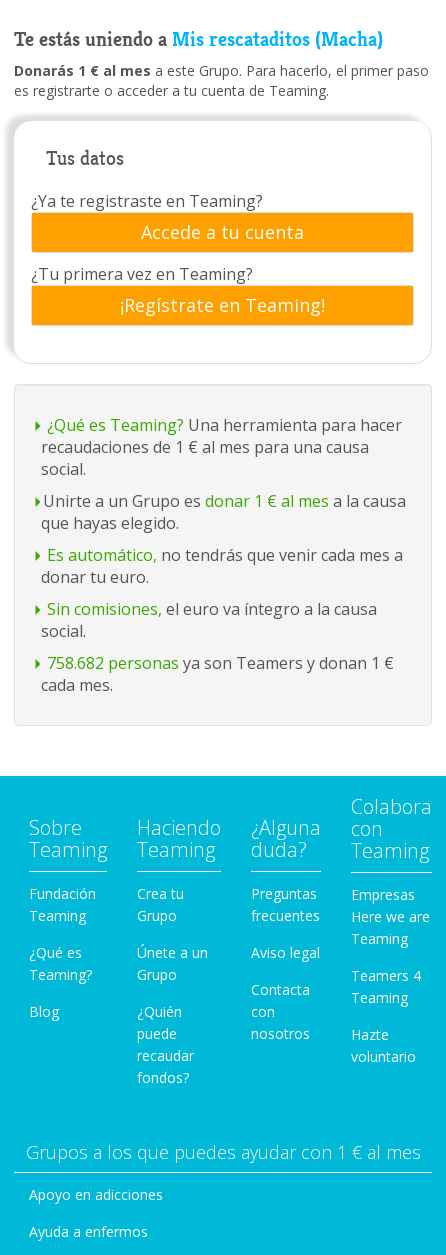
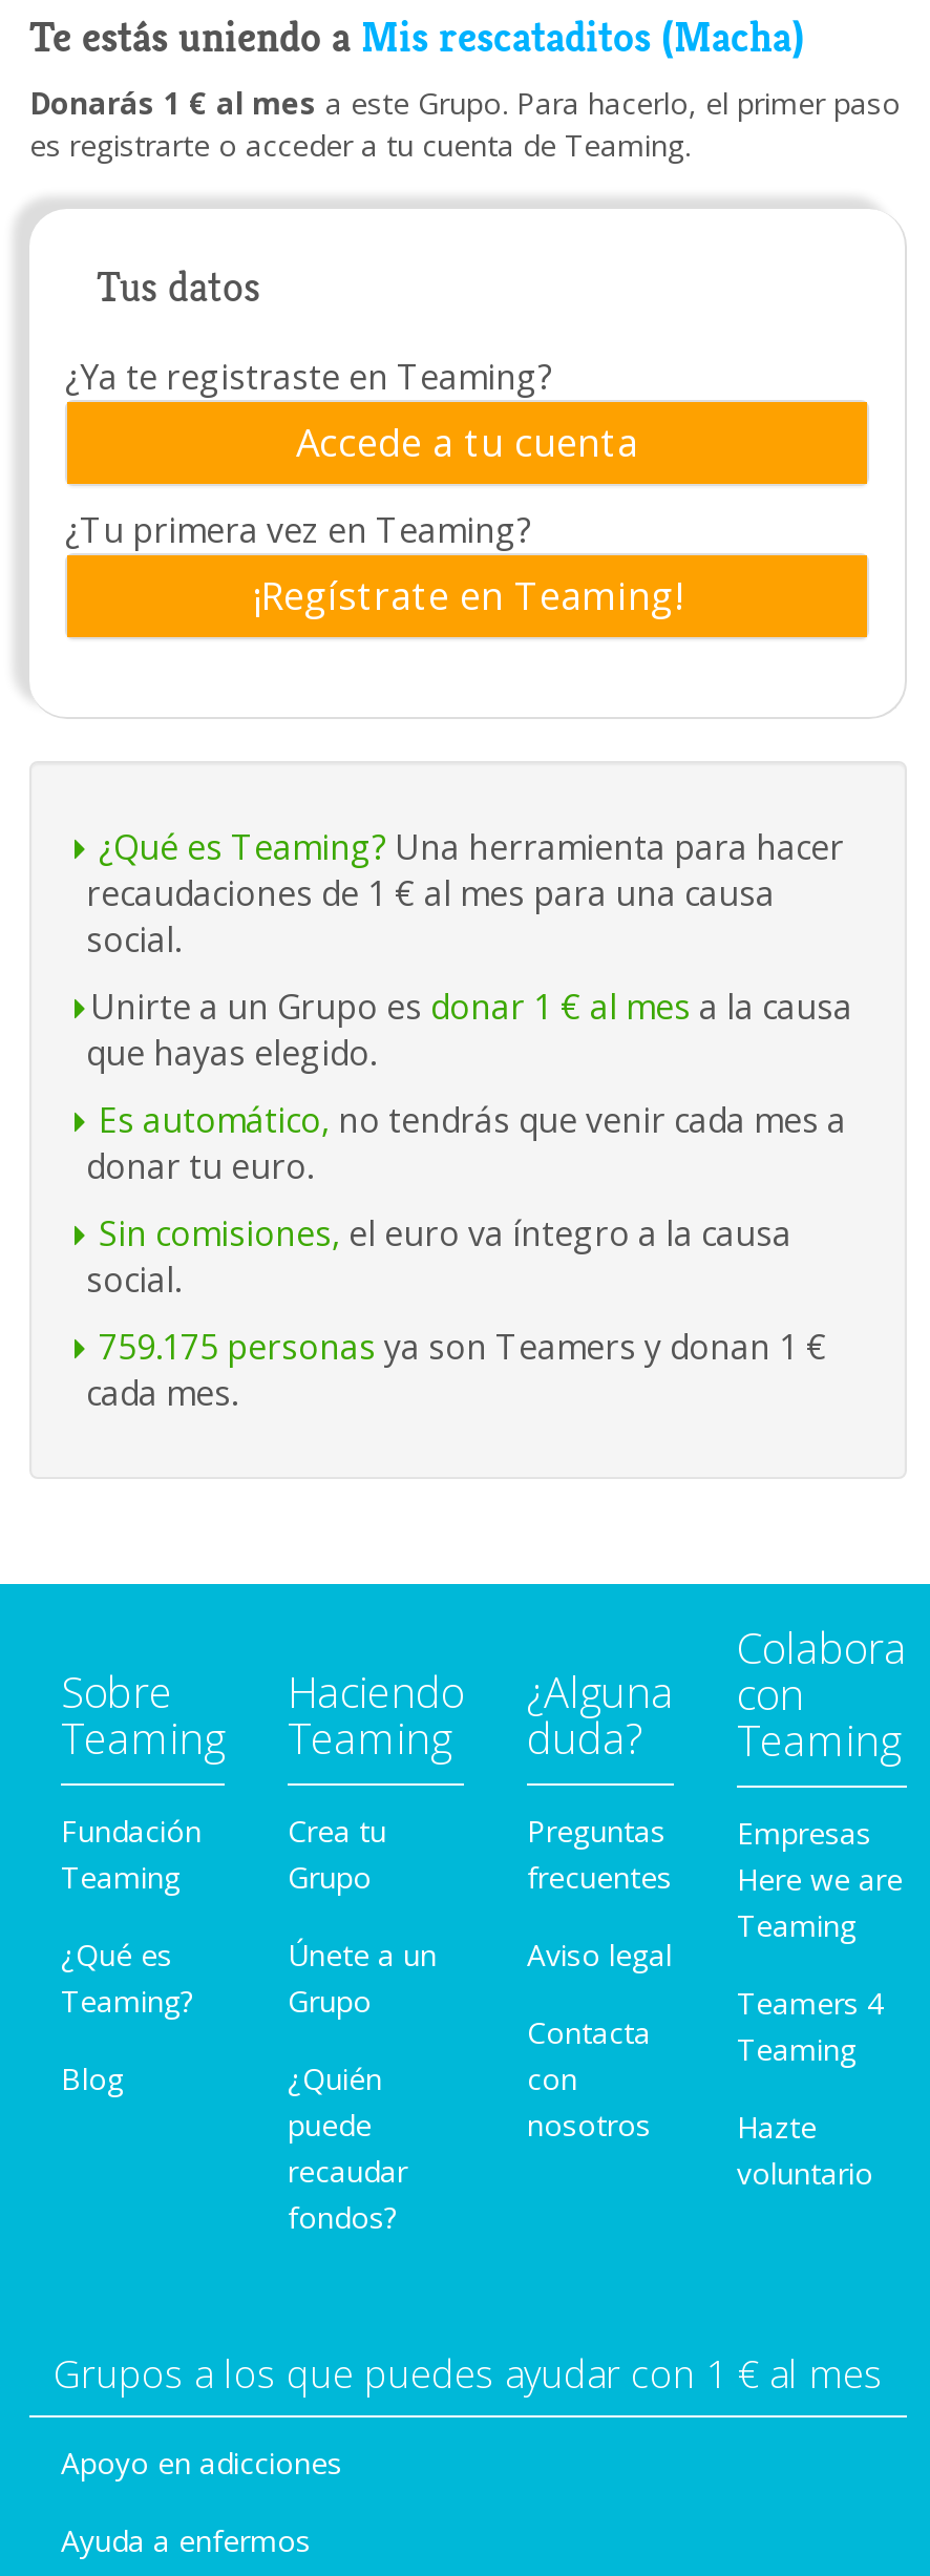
- 758.682 personas ya son Teamers y donan 1 €
+ 759.175 personas ya son Teamers y donan 1 €
